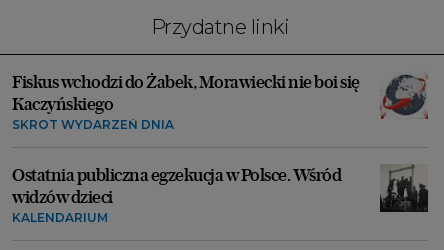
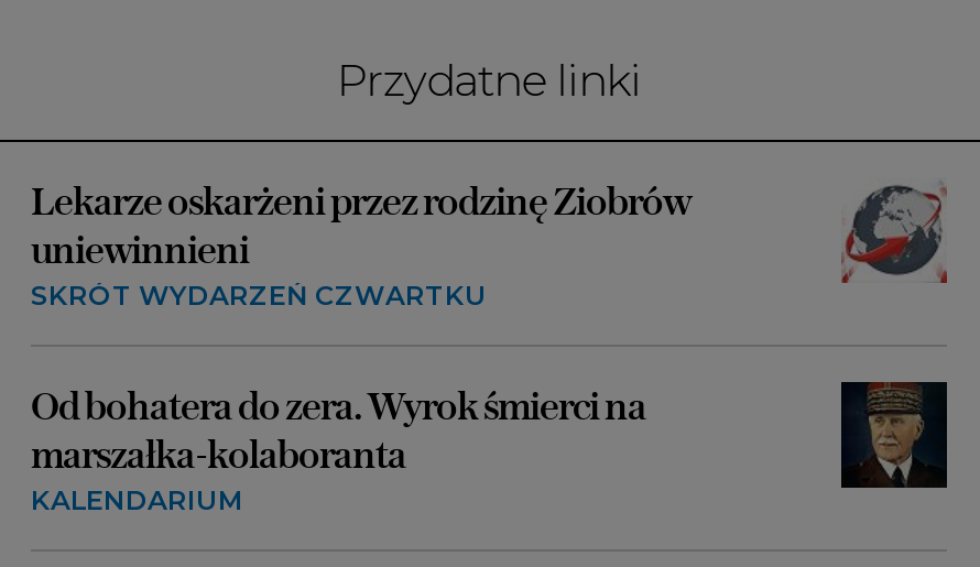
- Fiskus wchodzi do Żabek, Morawiecki nie boi się
- Kaczyńskiego
- SKRÓT WYDARZEŃ DNIA
+ Lekarze oskarżeni przez rodzinę Ziobrów
+ uniewinnieni
+ SKRÓT WYDARZEŃ CZWARTKU

- Ostatnia publiczna egzekucja w Polsce. Wśród
- widzów dzieci
+ Od bohatera do zera. Wyrok śmierci na
+ marszałka-kolaboranta

- [image]
+ [image]
